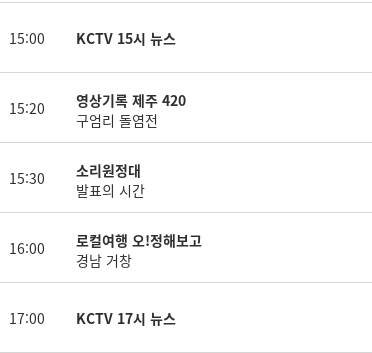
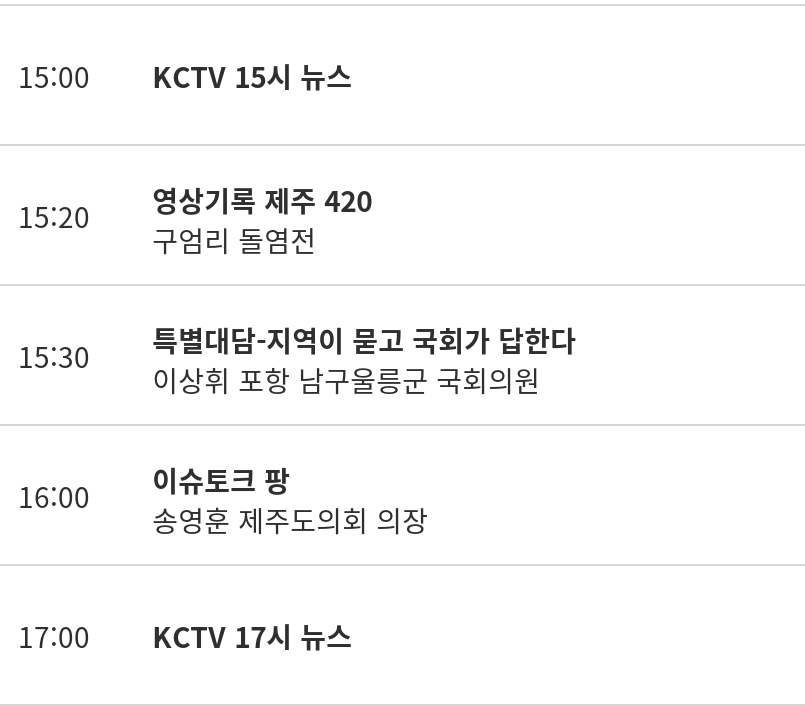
- 소리원정대
- 발표의 시간
+ 특별대담-지역이 묻고 국회가 답한다
+ 이상휘 포항 남구울릉군 국회의원

- 로컬여행 오!정해보고
- 경남 거창
+ 이슈토크 팡
+ 송영훈 제주도의회 의장
